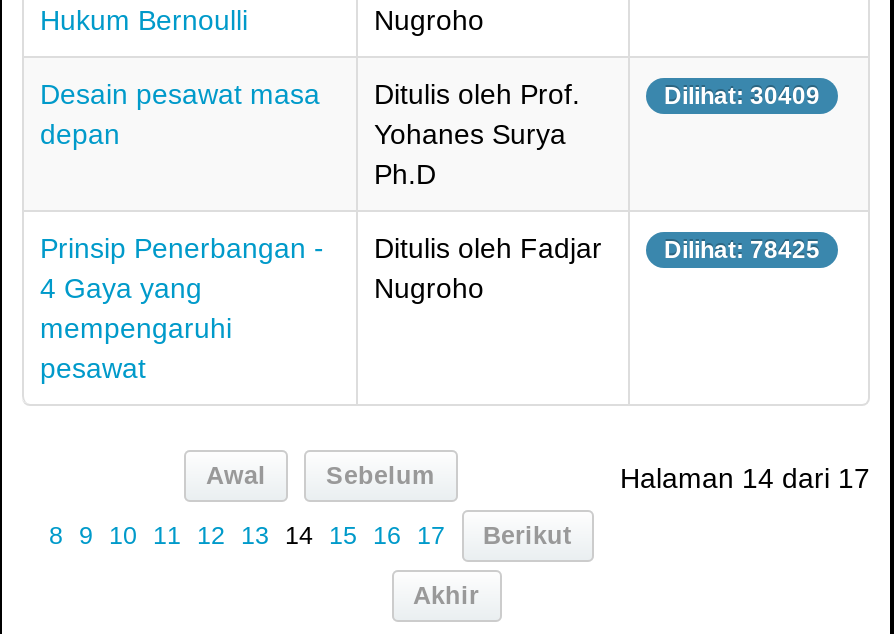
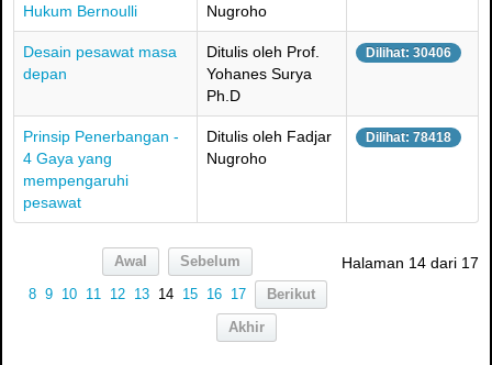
- Dilihat: 30409
+ Dilihat: 30406

- Dilihat: 78425
+ Dilihat: 78418
